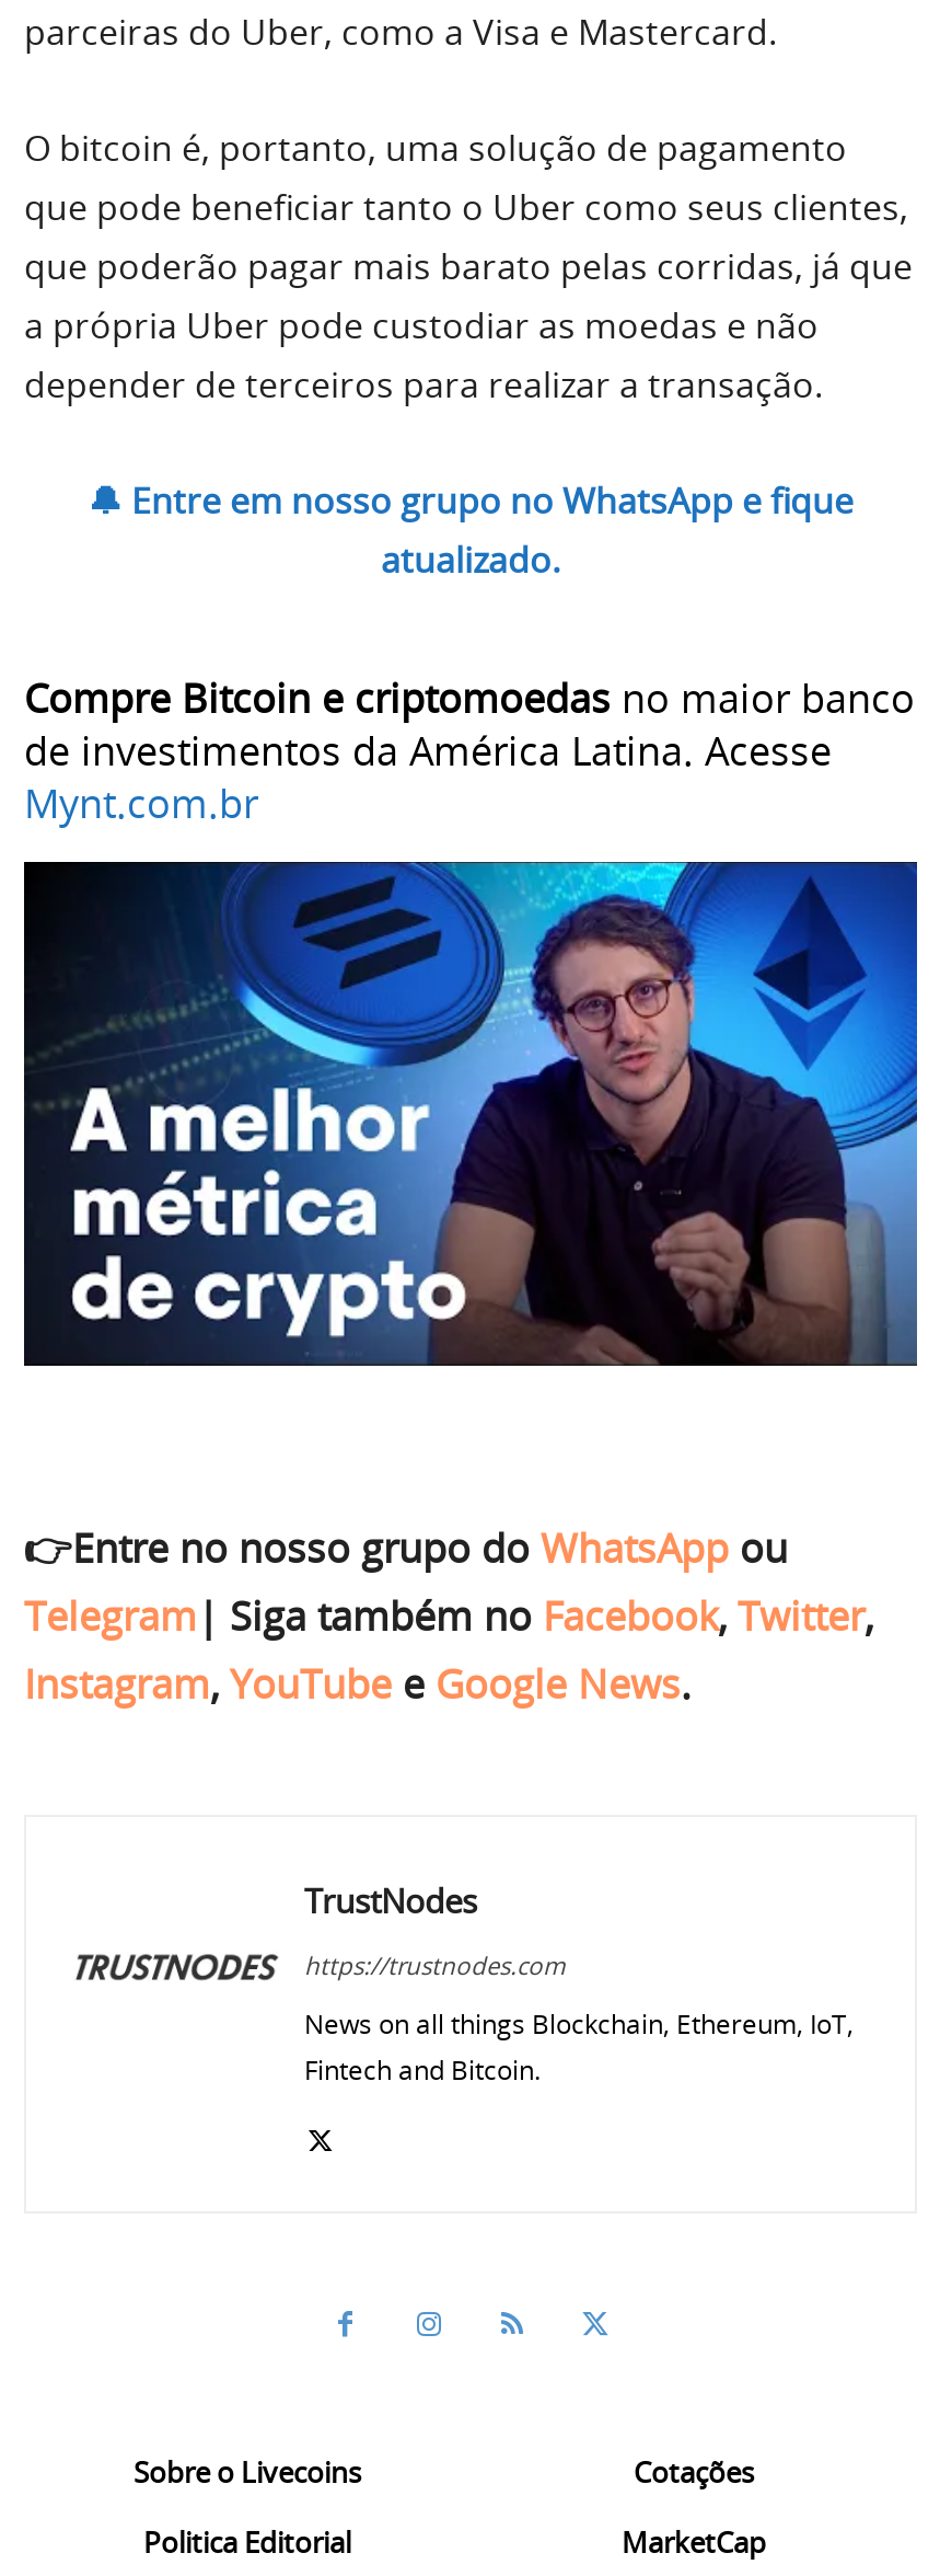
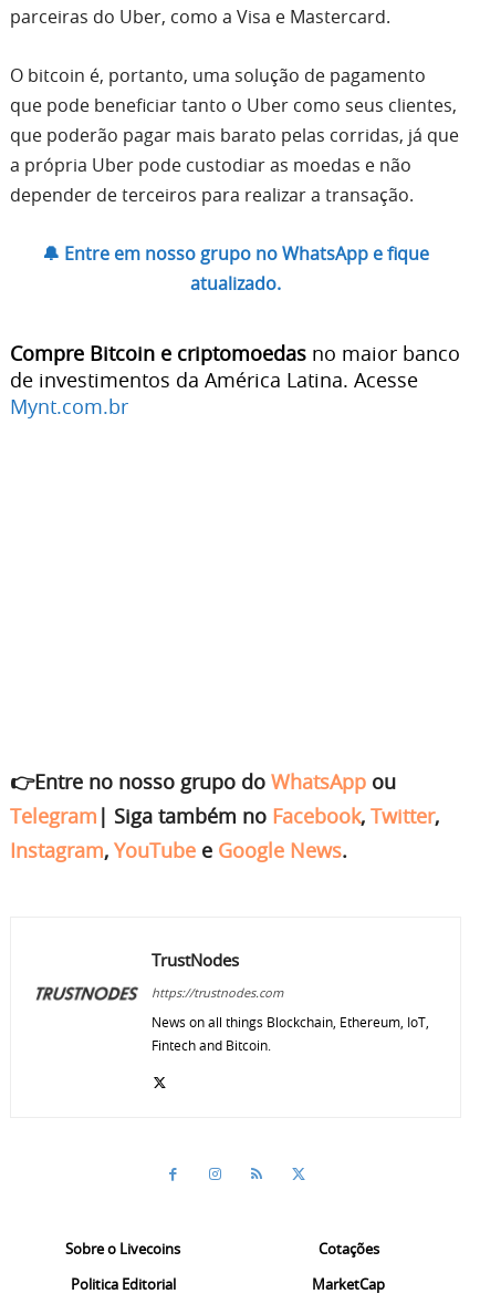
- [image]
